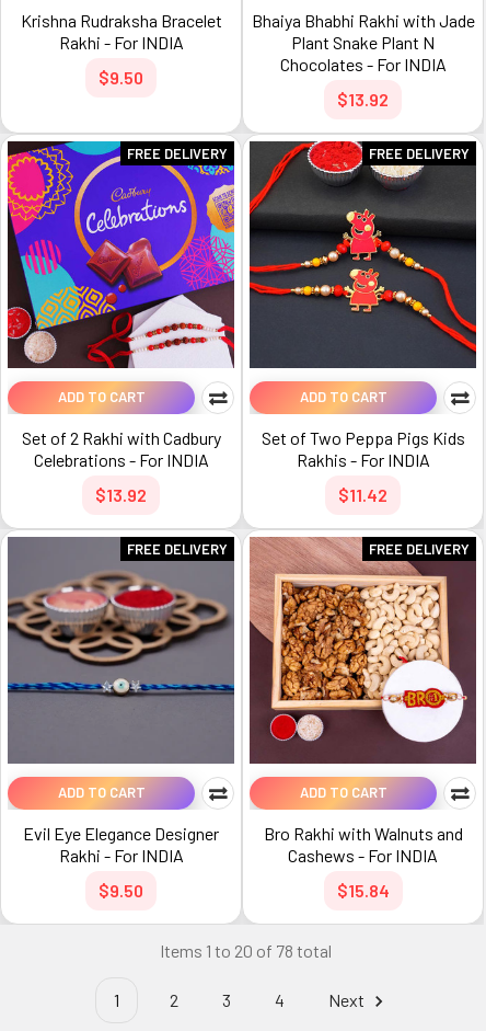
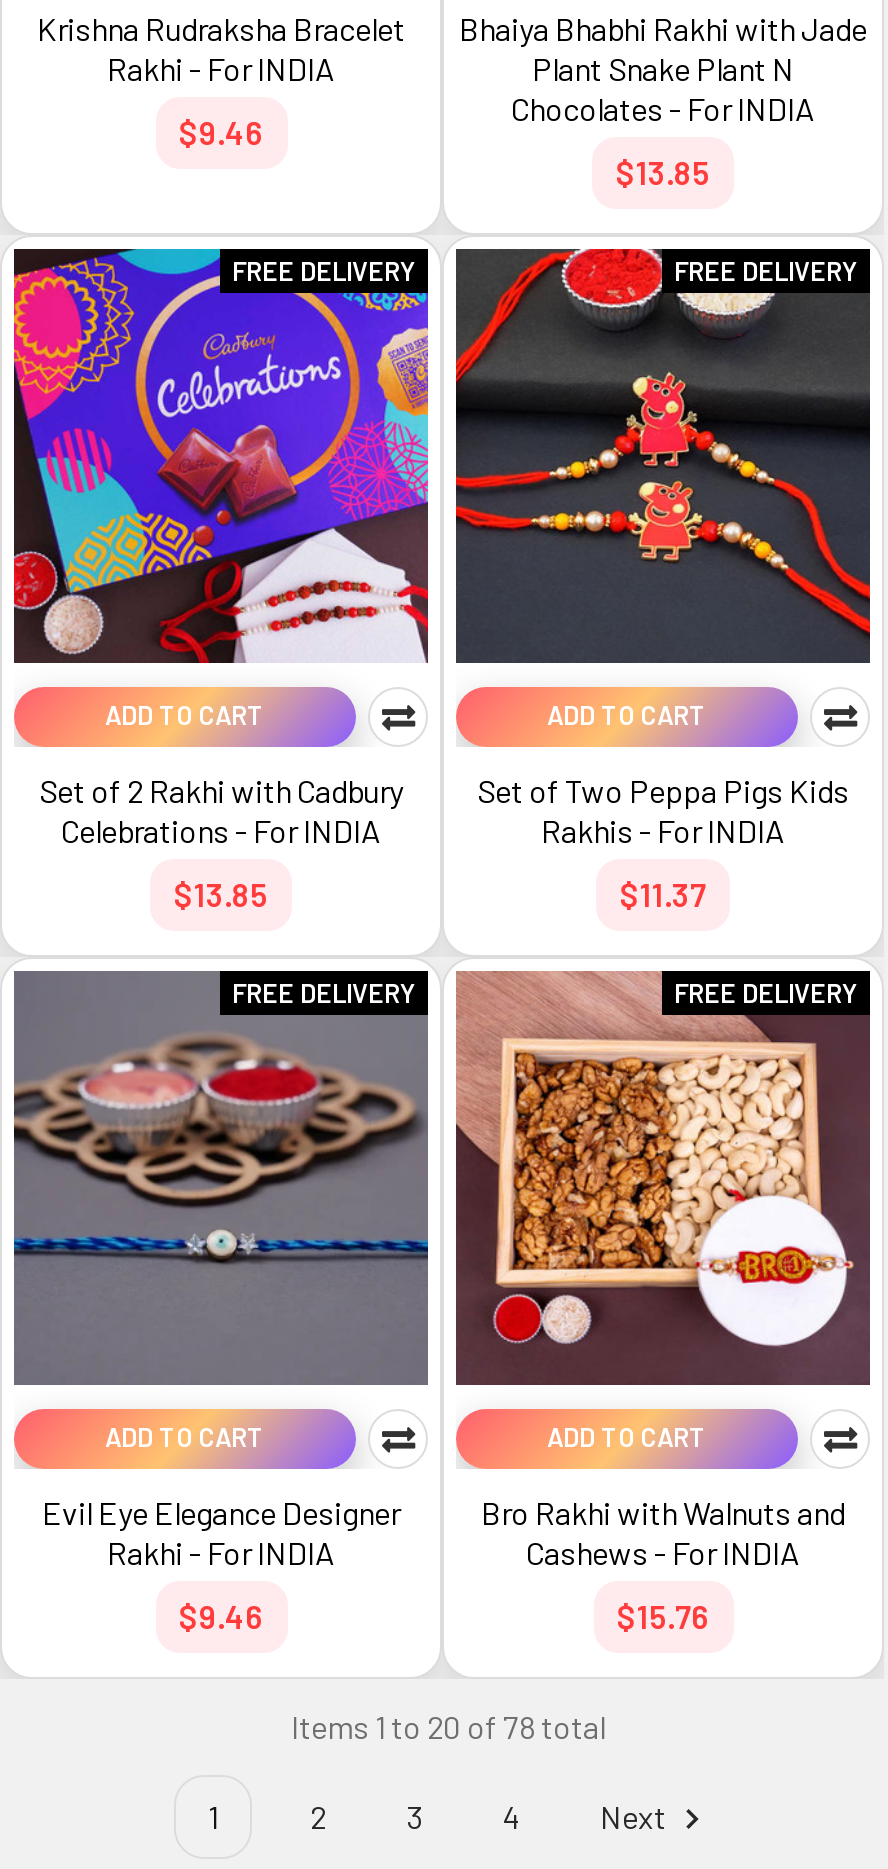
- $9.50
+ $9.46

- $13.92
+ $13.85

- $13.92
+ $13.85

- $11.42
+ $11.37

- $9.50
+ $9.46

- $15.84
+ $15.76
